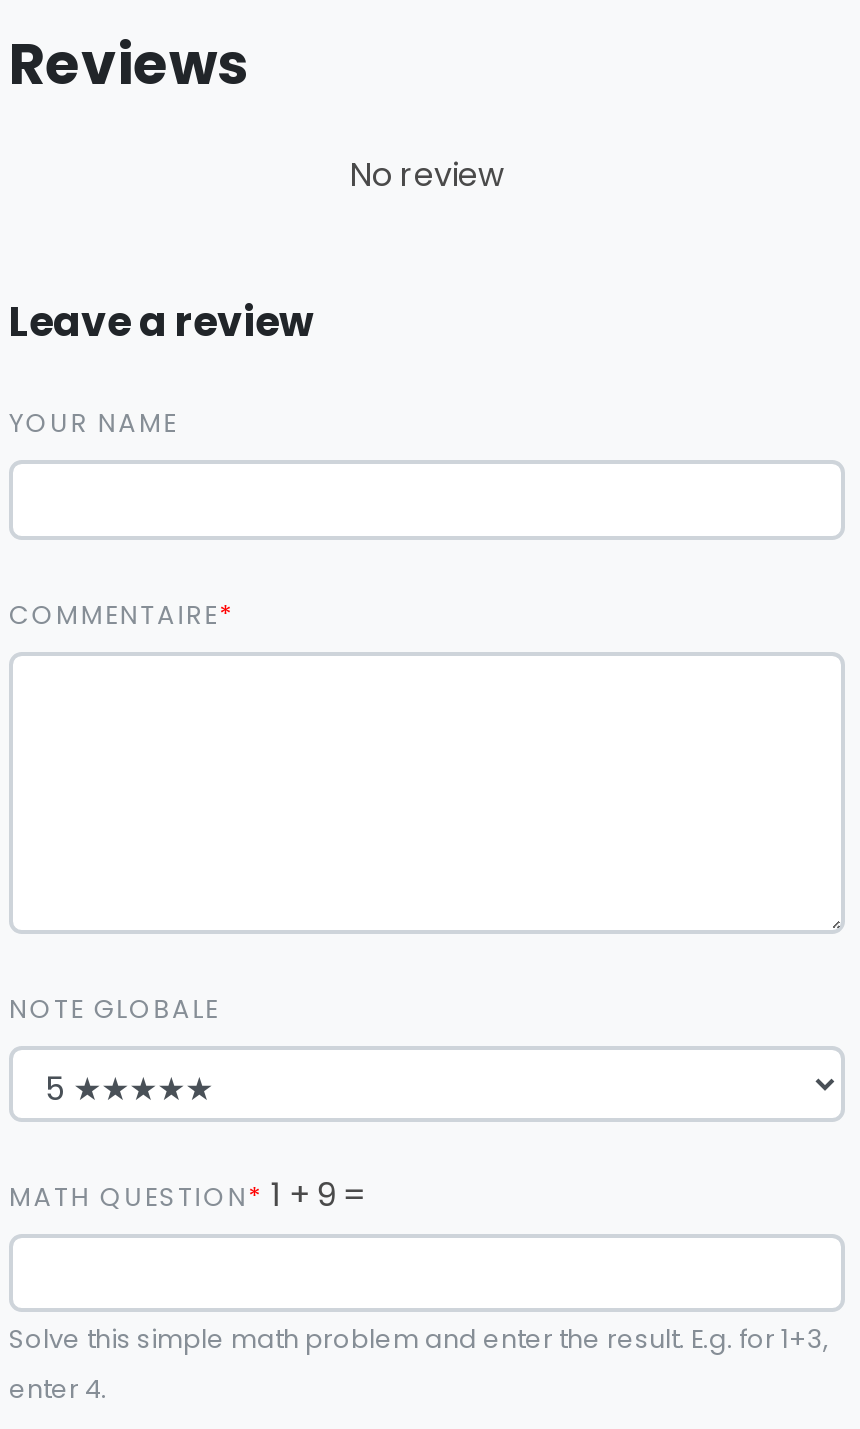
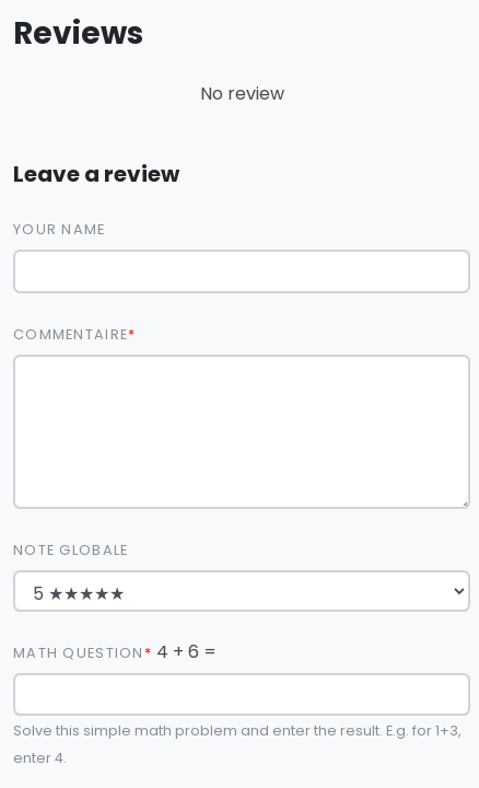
- MATH QUESTION 1 + 9 =
+ MATH QUESTION 4 + 6 =
